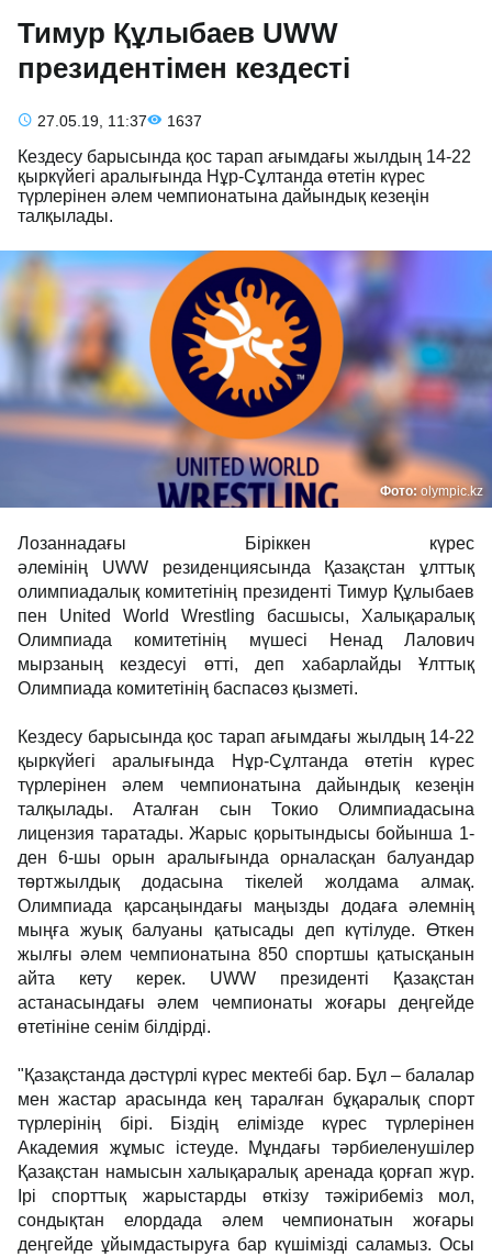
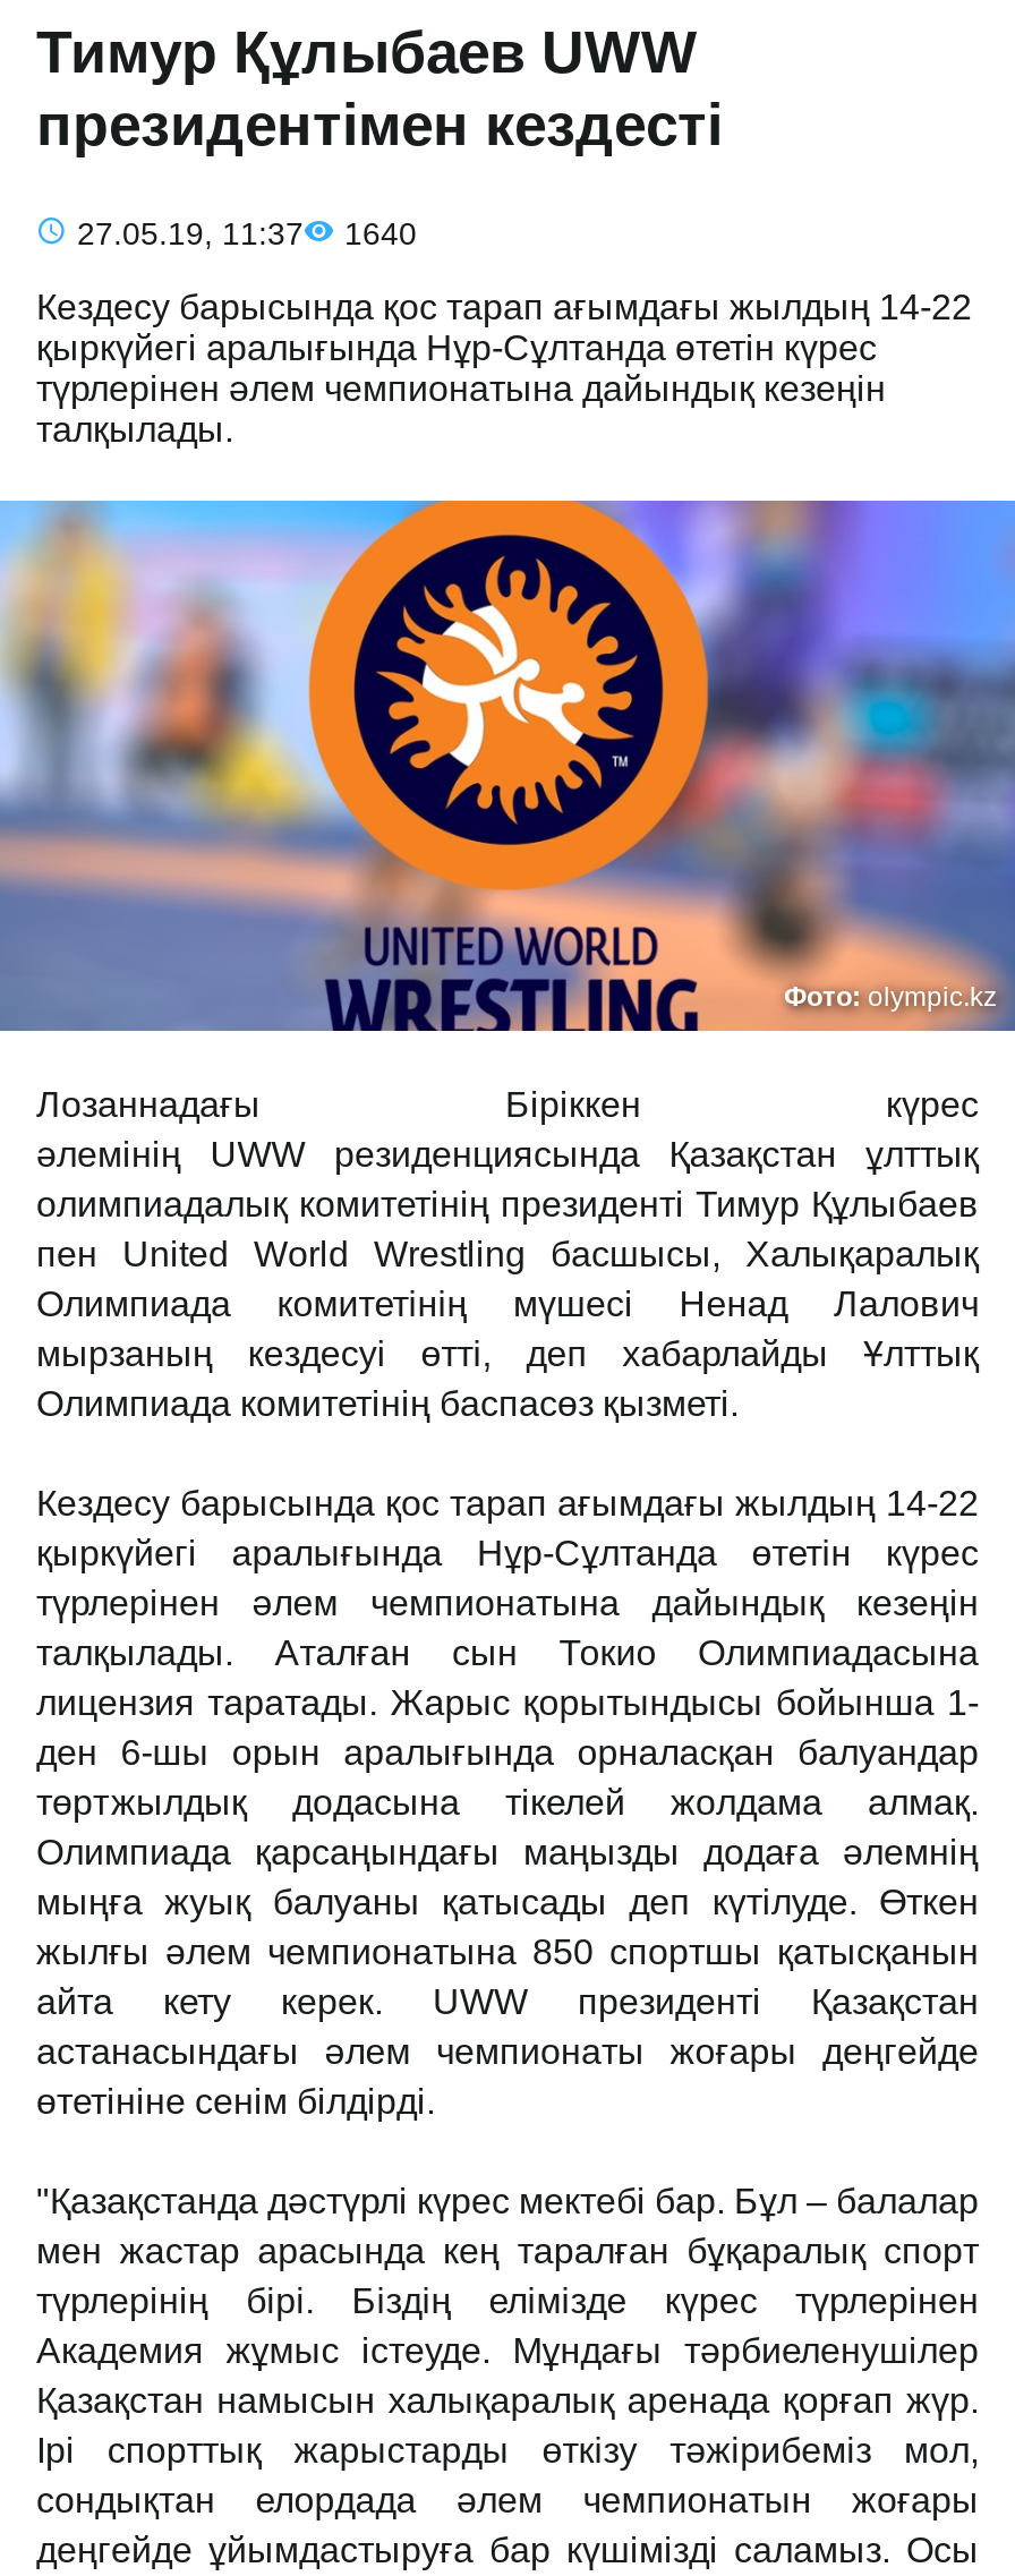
- 27.05.19, 11:37 1637
+ 27.05.19, 11:37 1640
